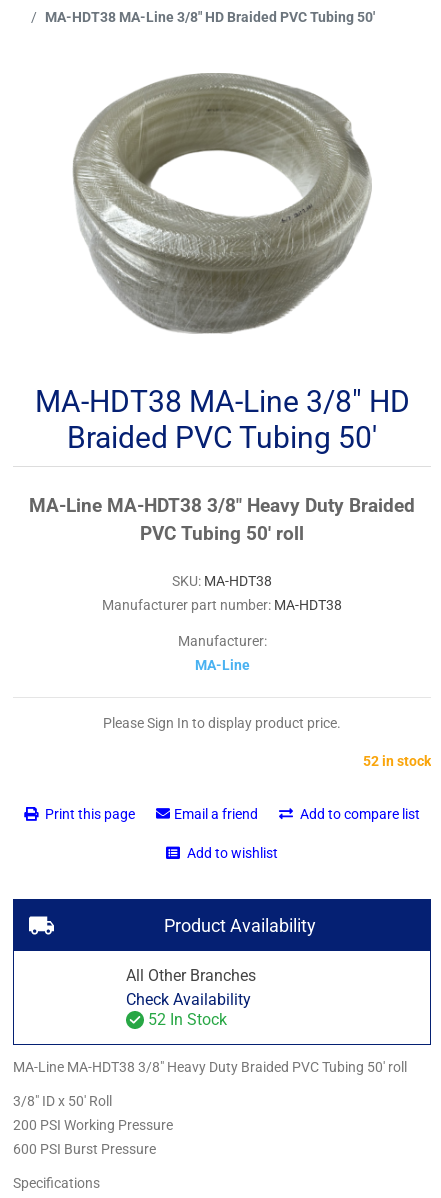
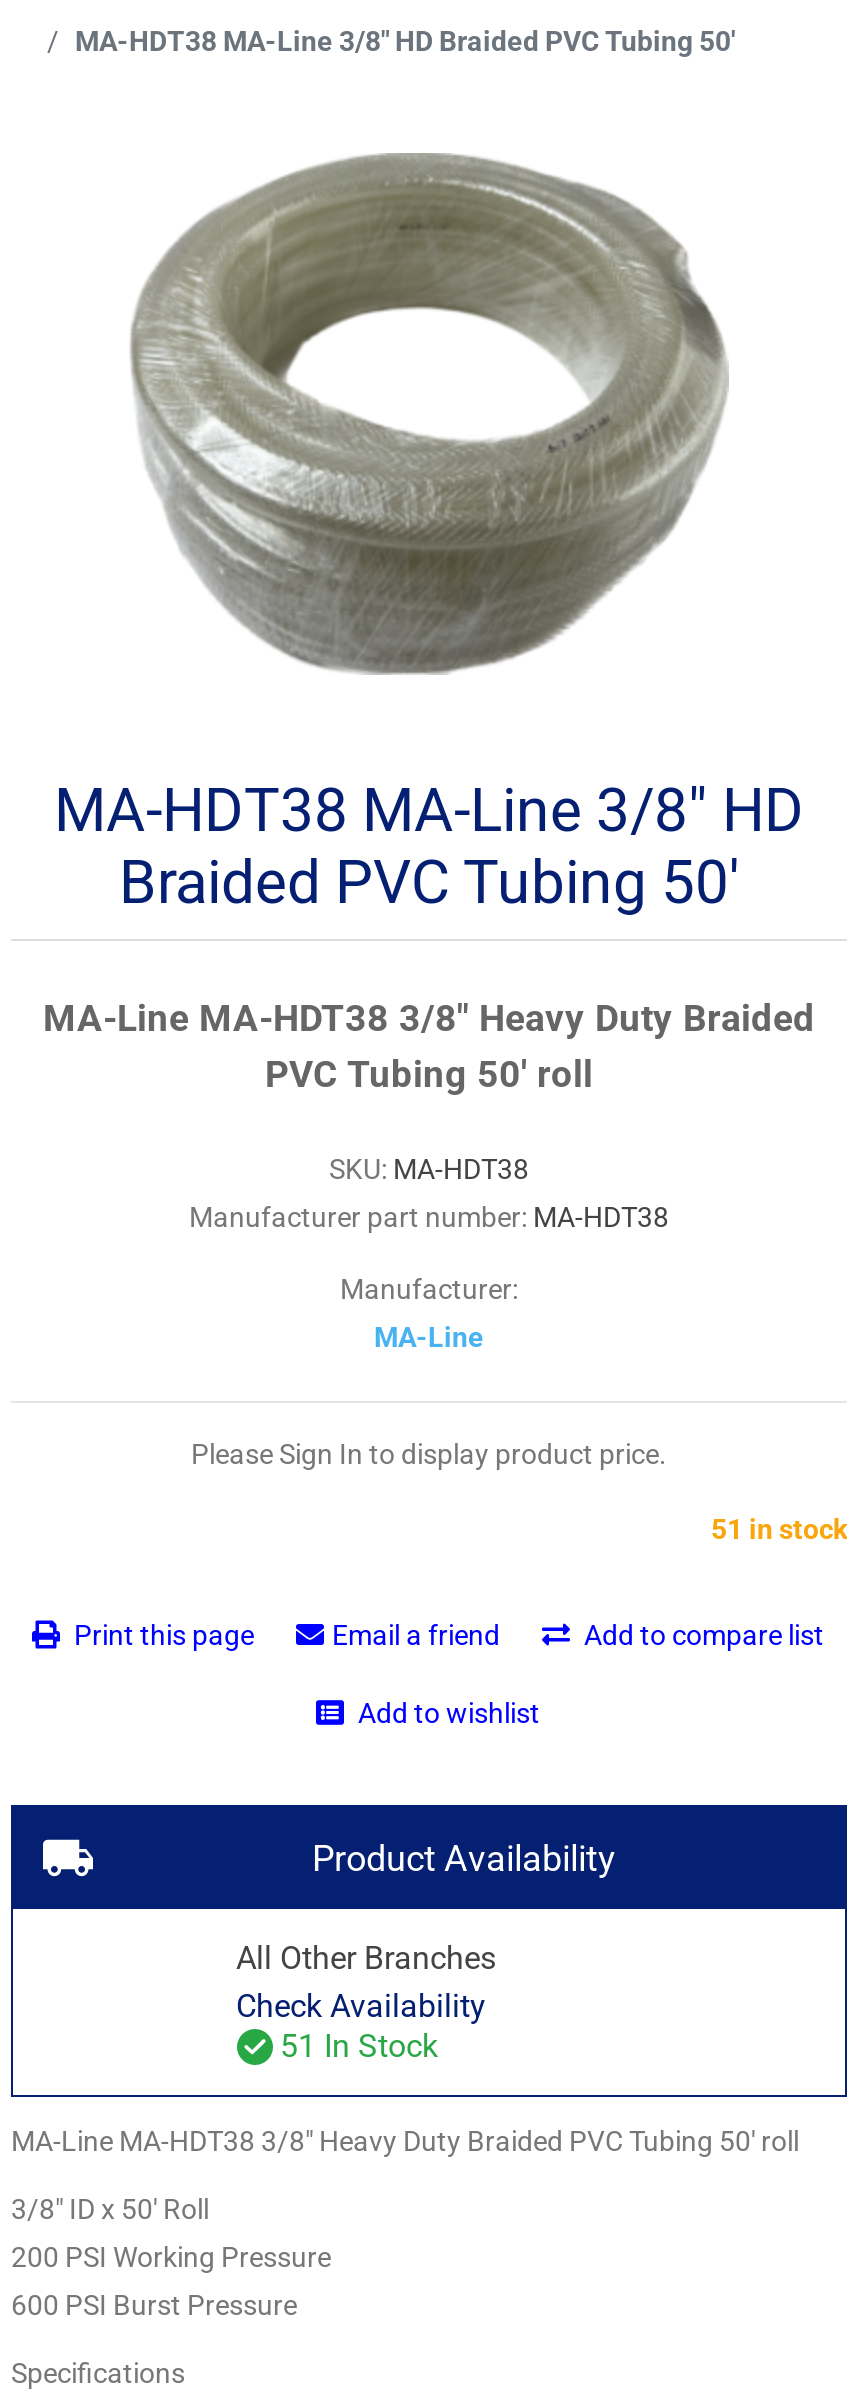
- 52 in stock
+ 51 in stock

- 52 In Stock
+ 51 In Stock
